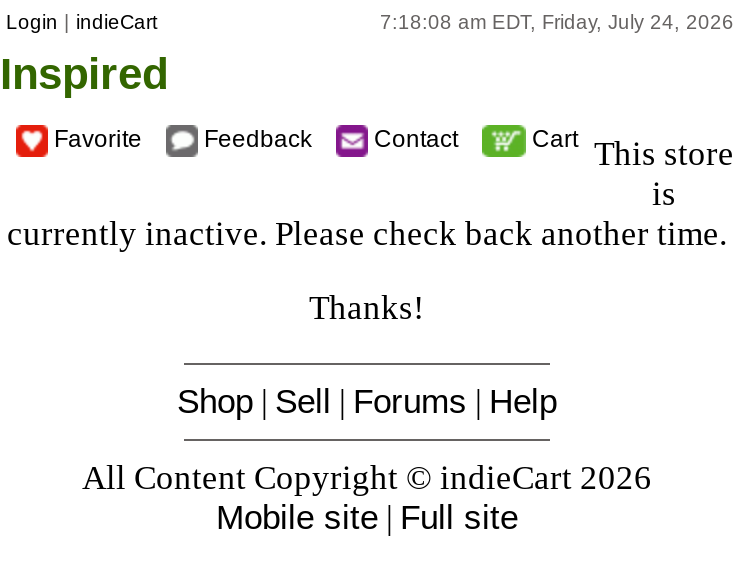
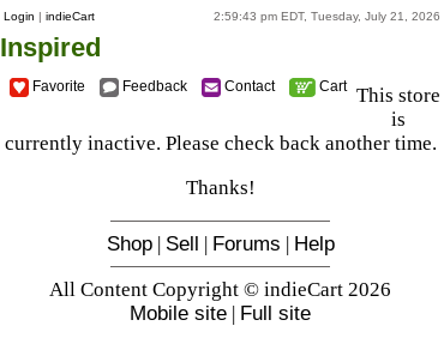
- 7:18:08 am EDT, Friday, July 24, 2026
+ 2:59:43 pm EDT, Tuesday, July 21, 2026
